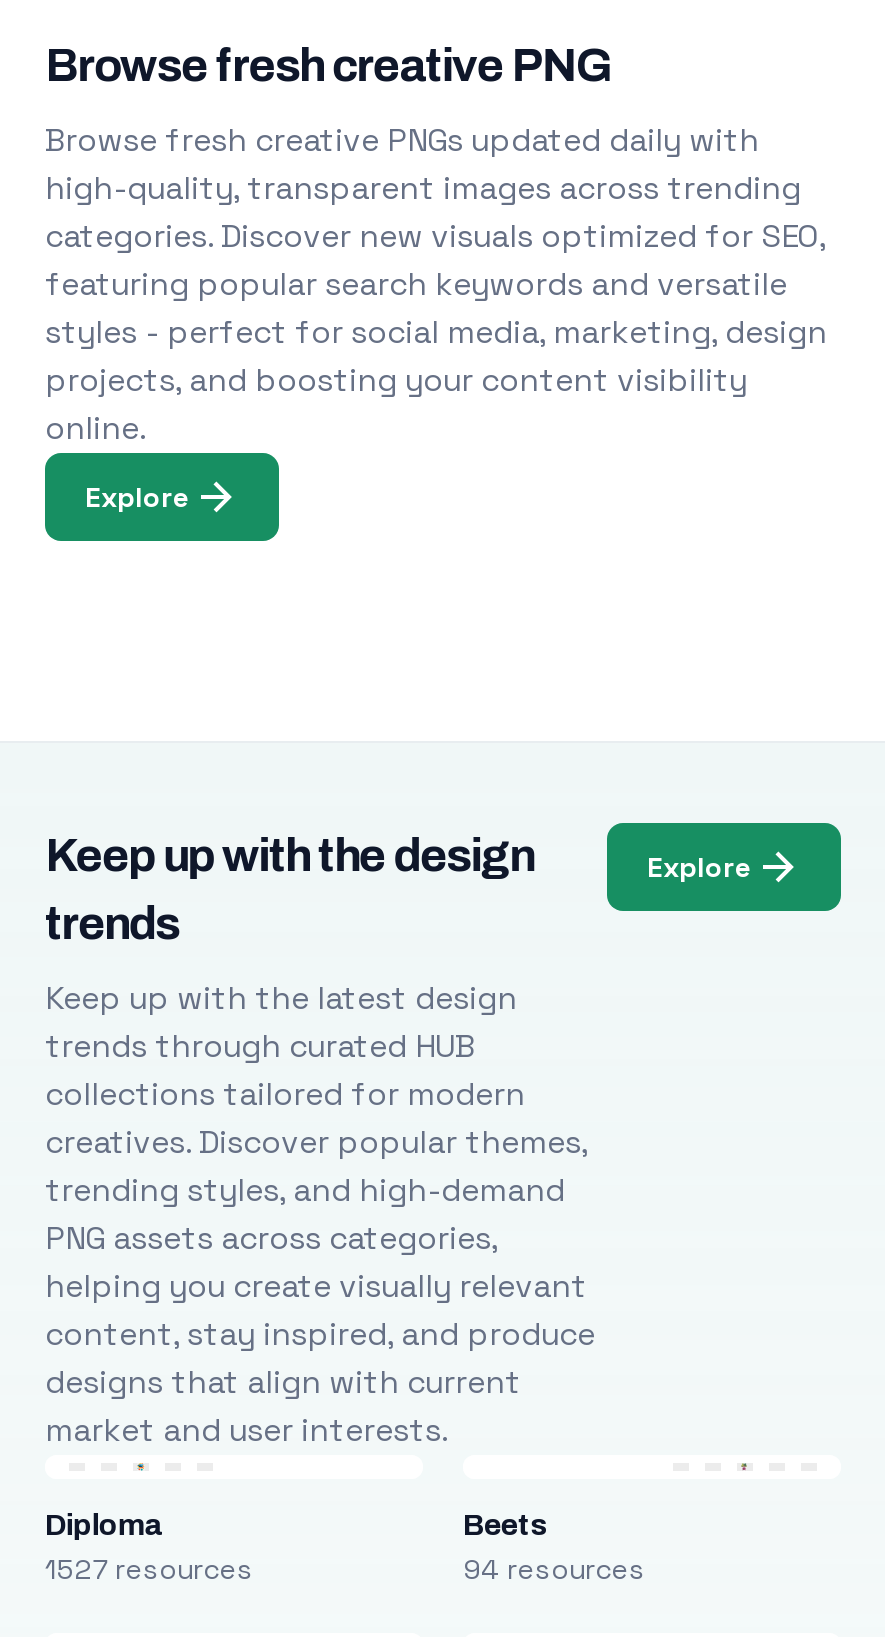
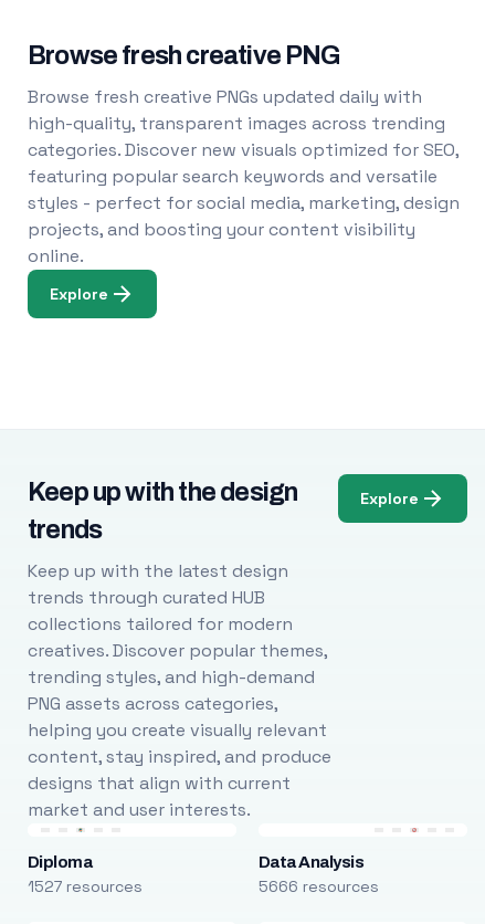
- Beets
- 94 resources
+ Data Analysis
+ 5666 resources
